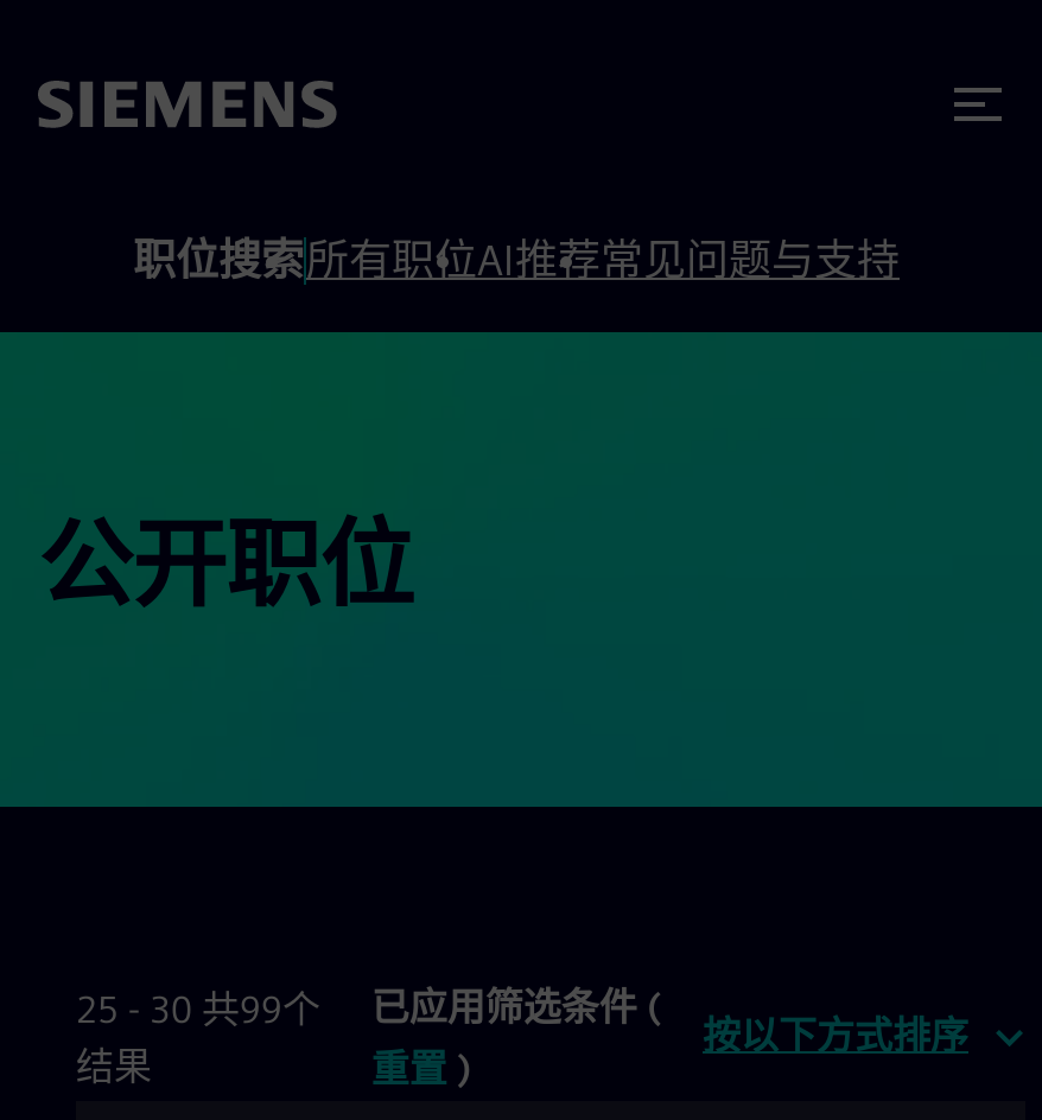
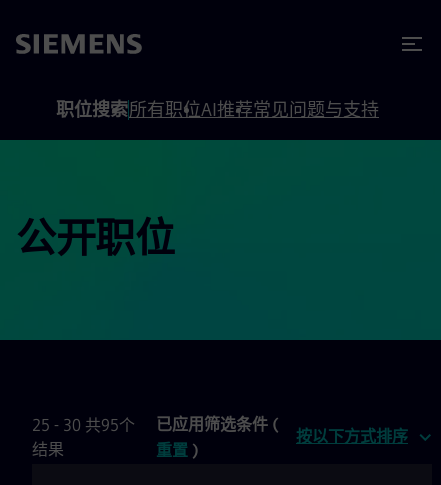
- 25 - 30 共99个 已应用筛选条件 (
+ 25 - 30 共95个 已应用筛选条件 (
